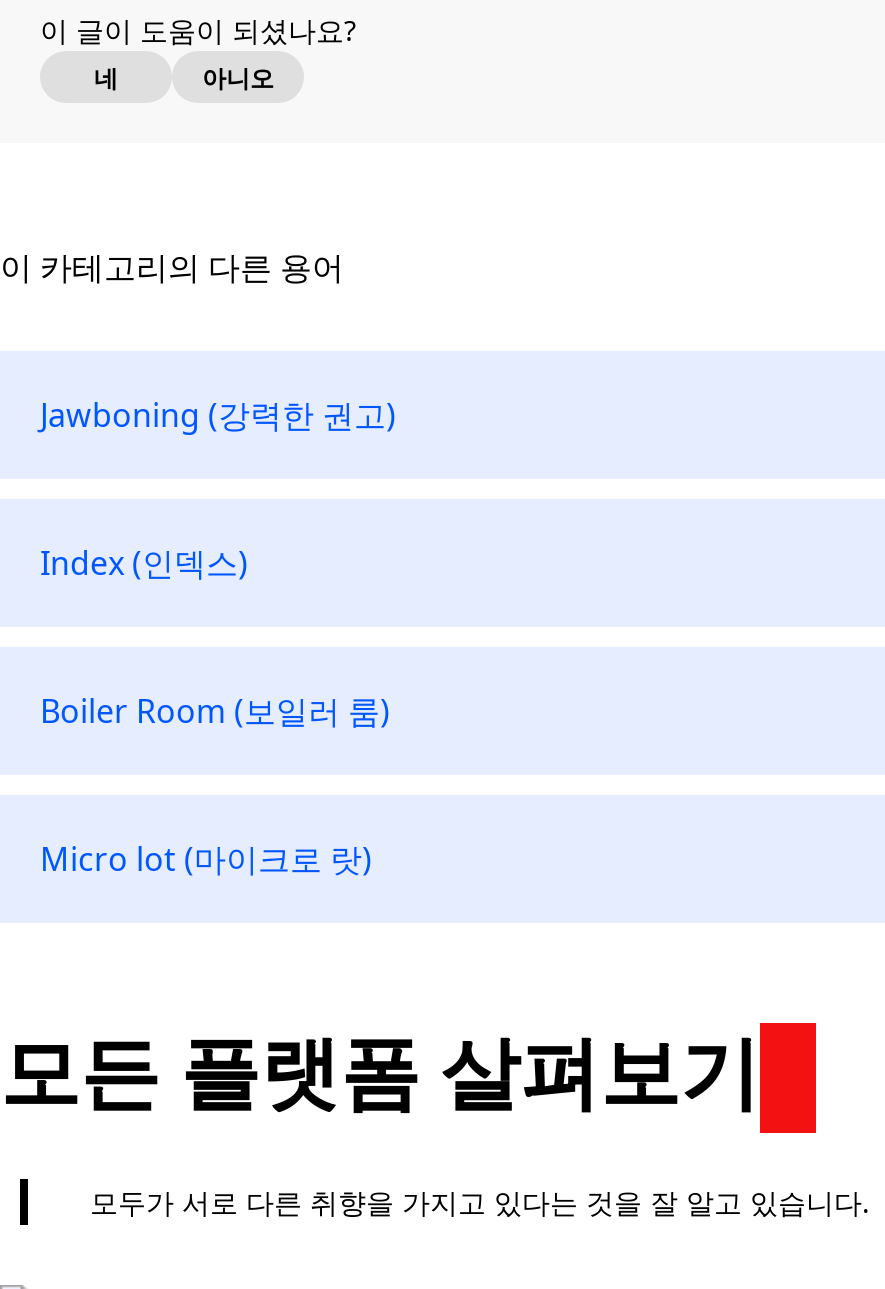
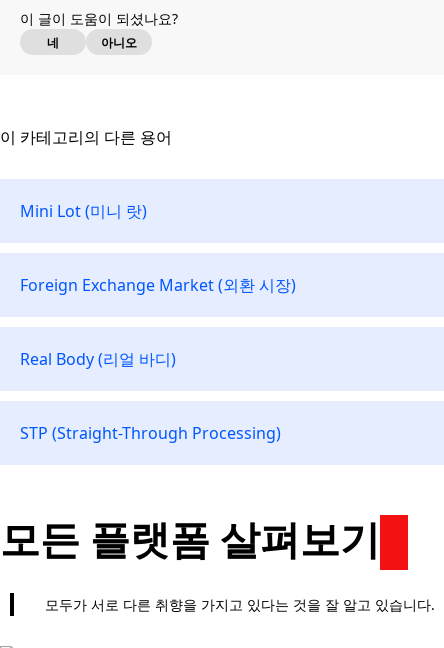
- Jawboning (강력한 권고)
+ Mini Lot (미니 랏)

- Index (인덱스)
+ Foreign Exchange Market (외환 시장)

- Boiler Room (보일러 룸)
+ Real Body (리얼 바디)

- Micro lot (마이크로 랏)
+ STP (Straight-Through Processing)
